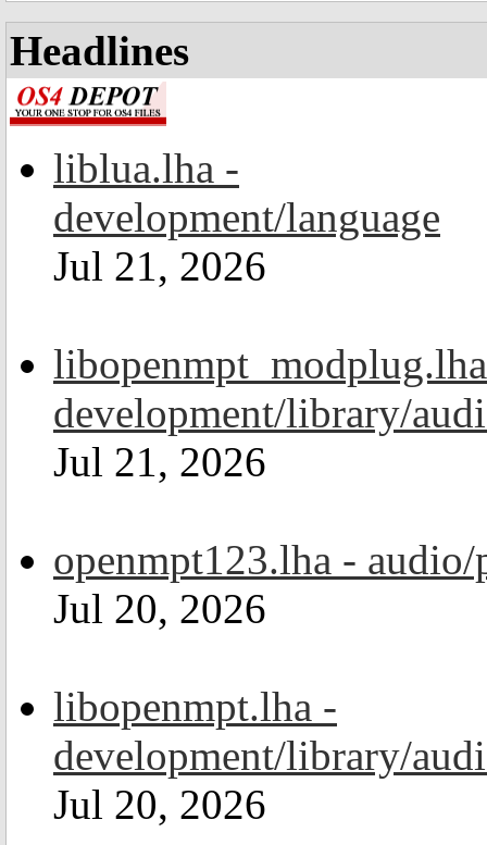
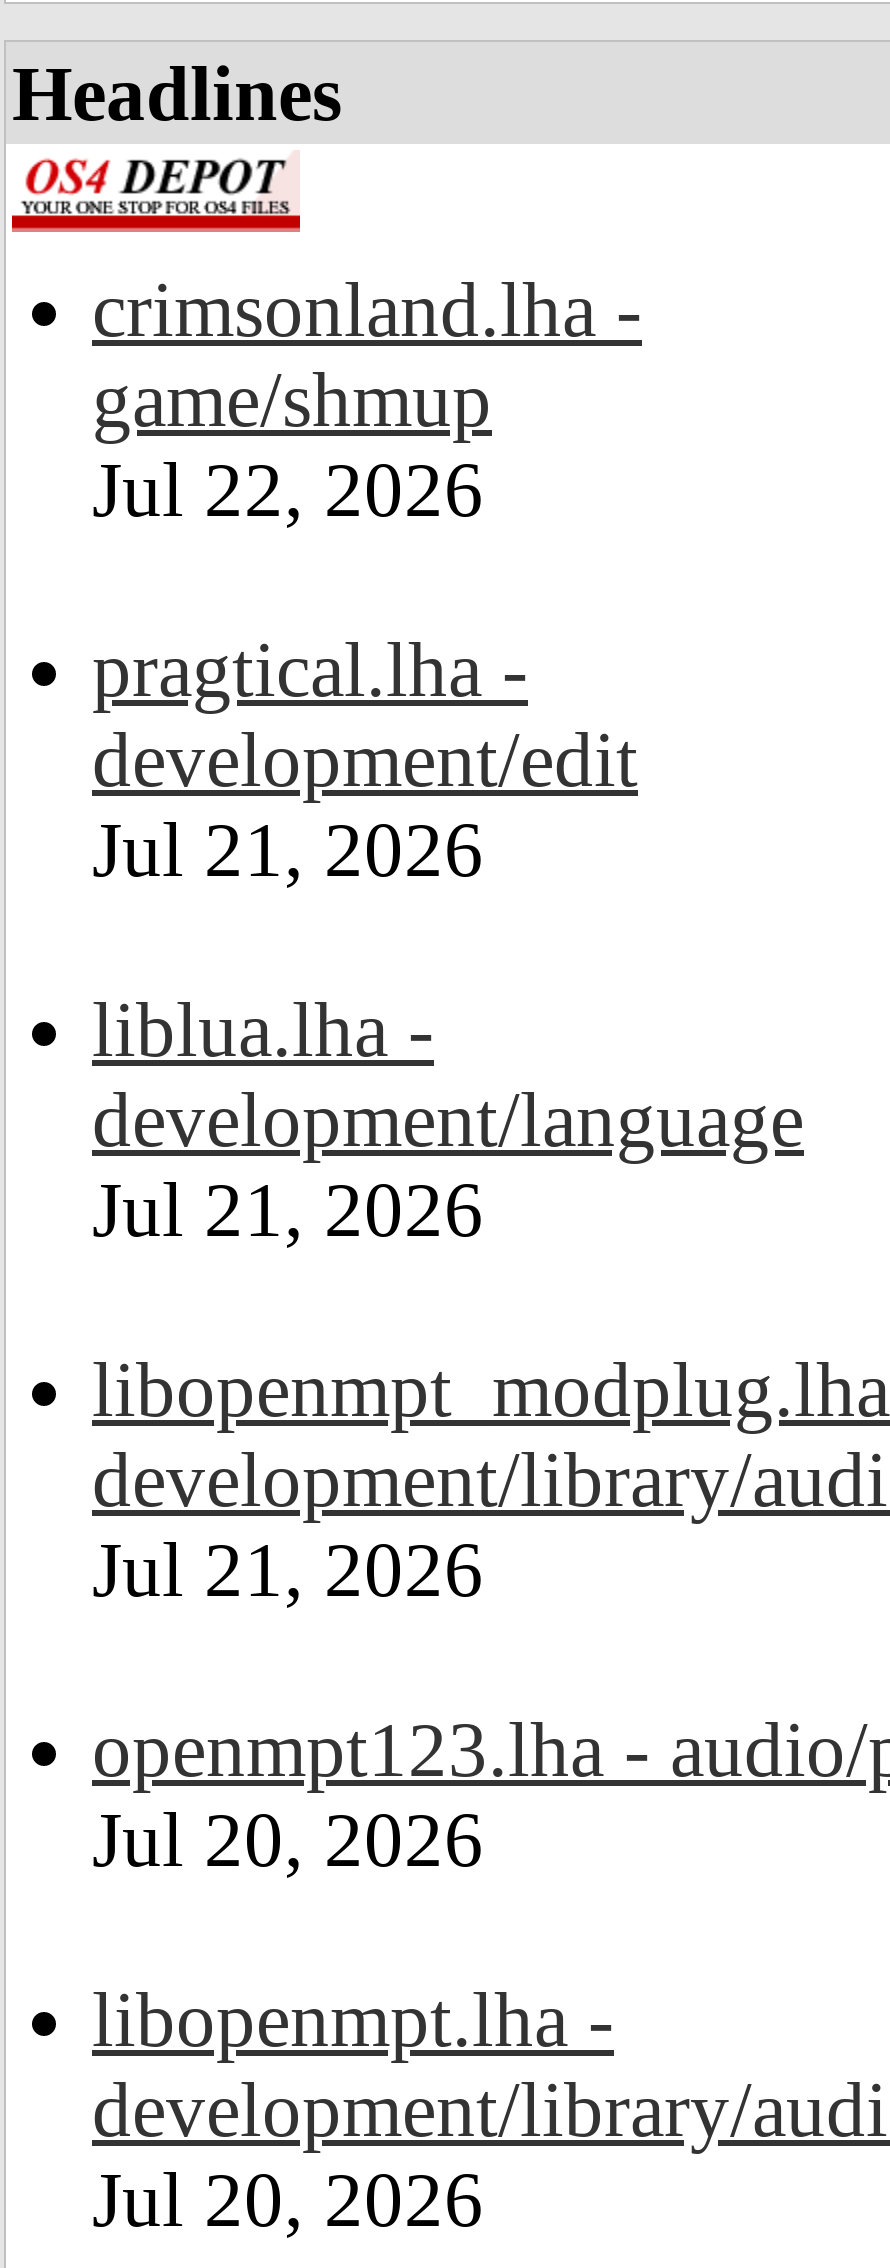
+ crimsonland.lha -
+ game/shmup
+ Jul 22, 2026
+ pragtical.lha -
+ development/edit
+ Jul 21, 2026
